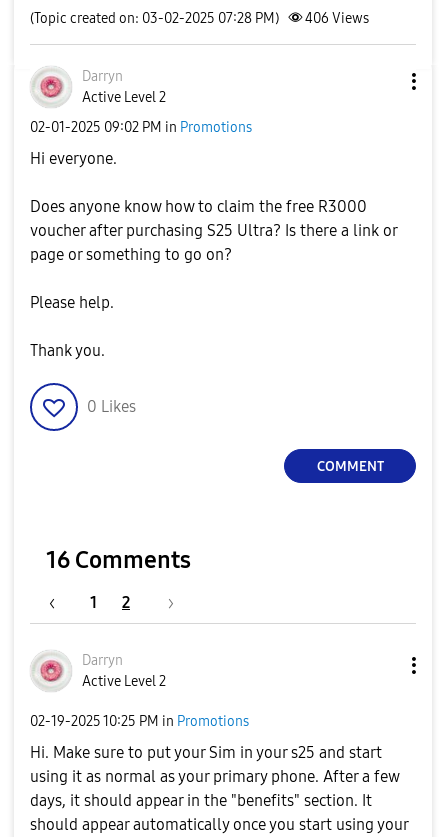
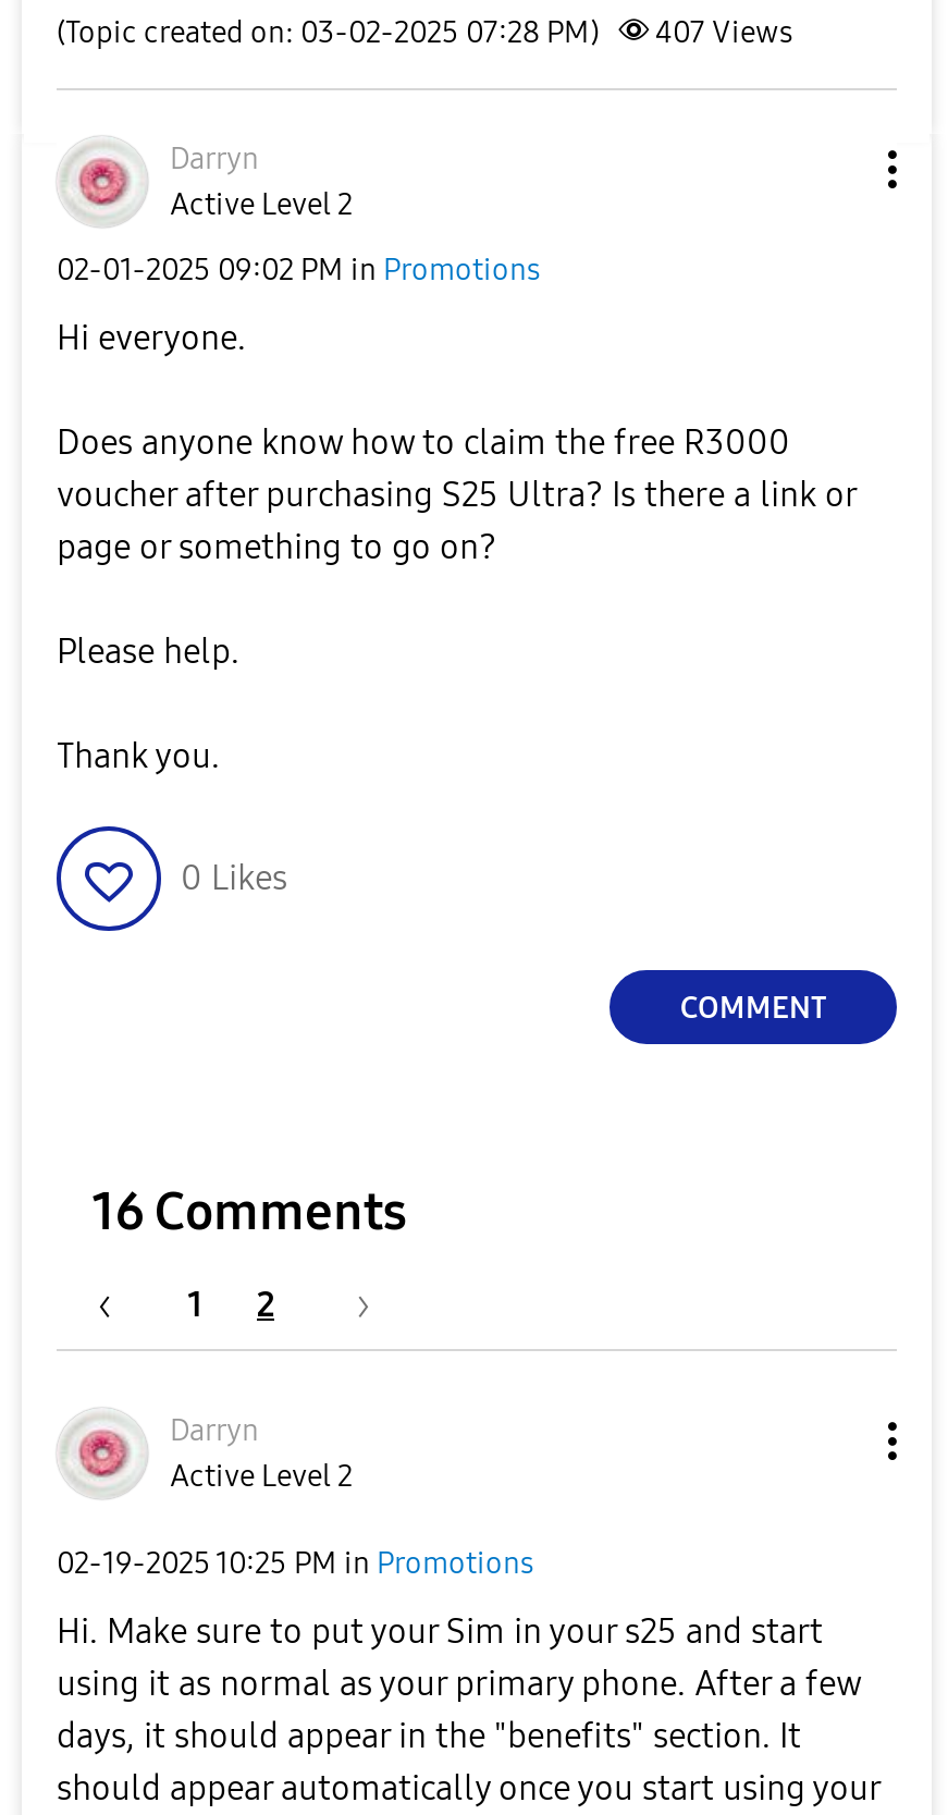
- (Topic created on: 03-02-2025 07:28 PM) 406 Views
+ (Topic created on: 03-02-2025 07:28 PM) 407 Views
